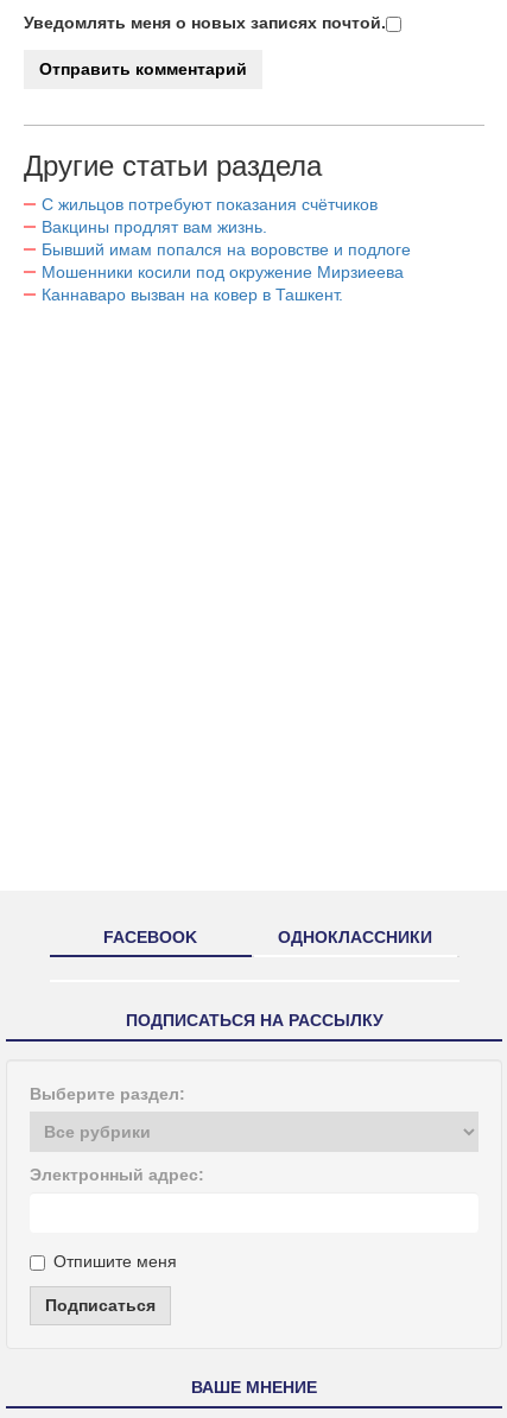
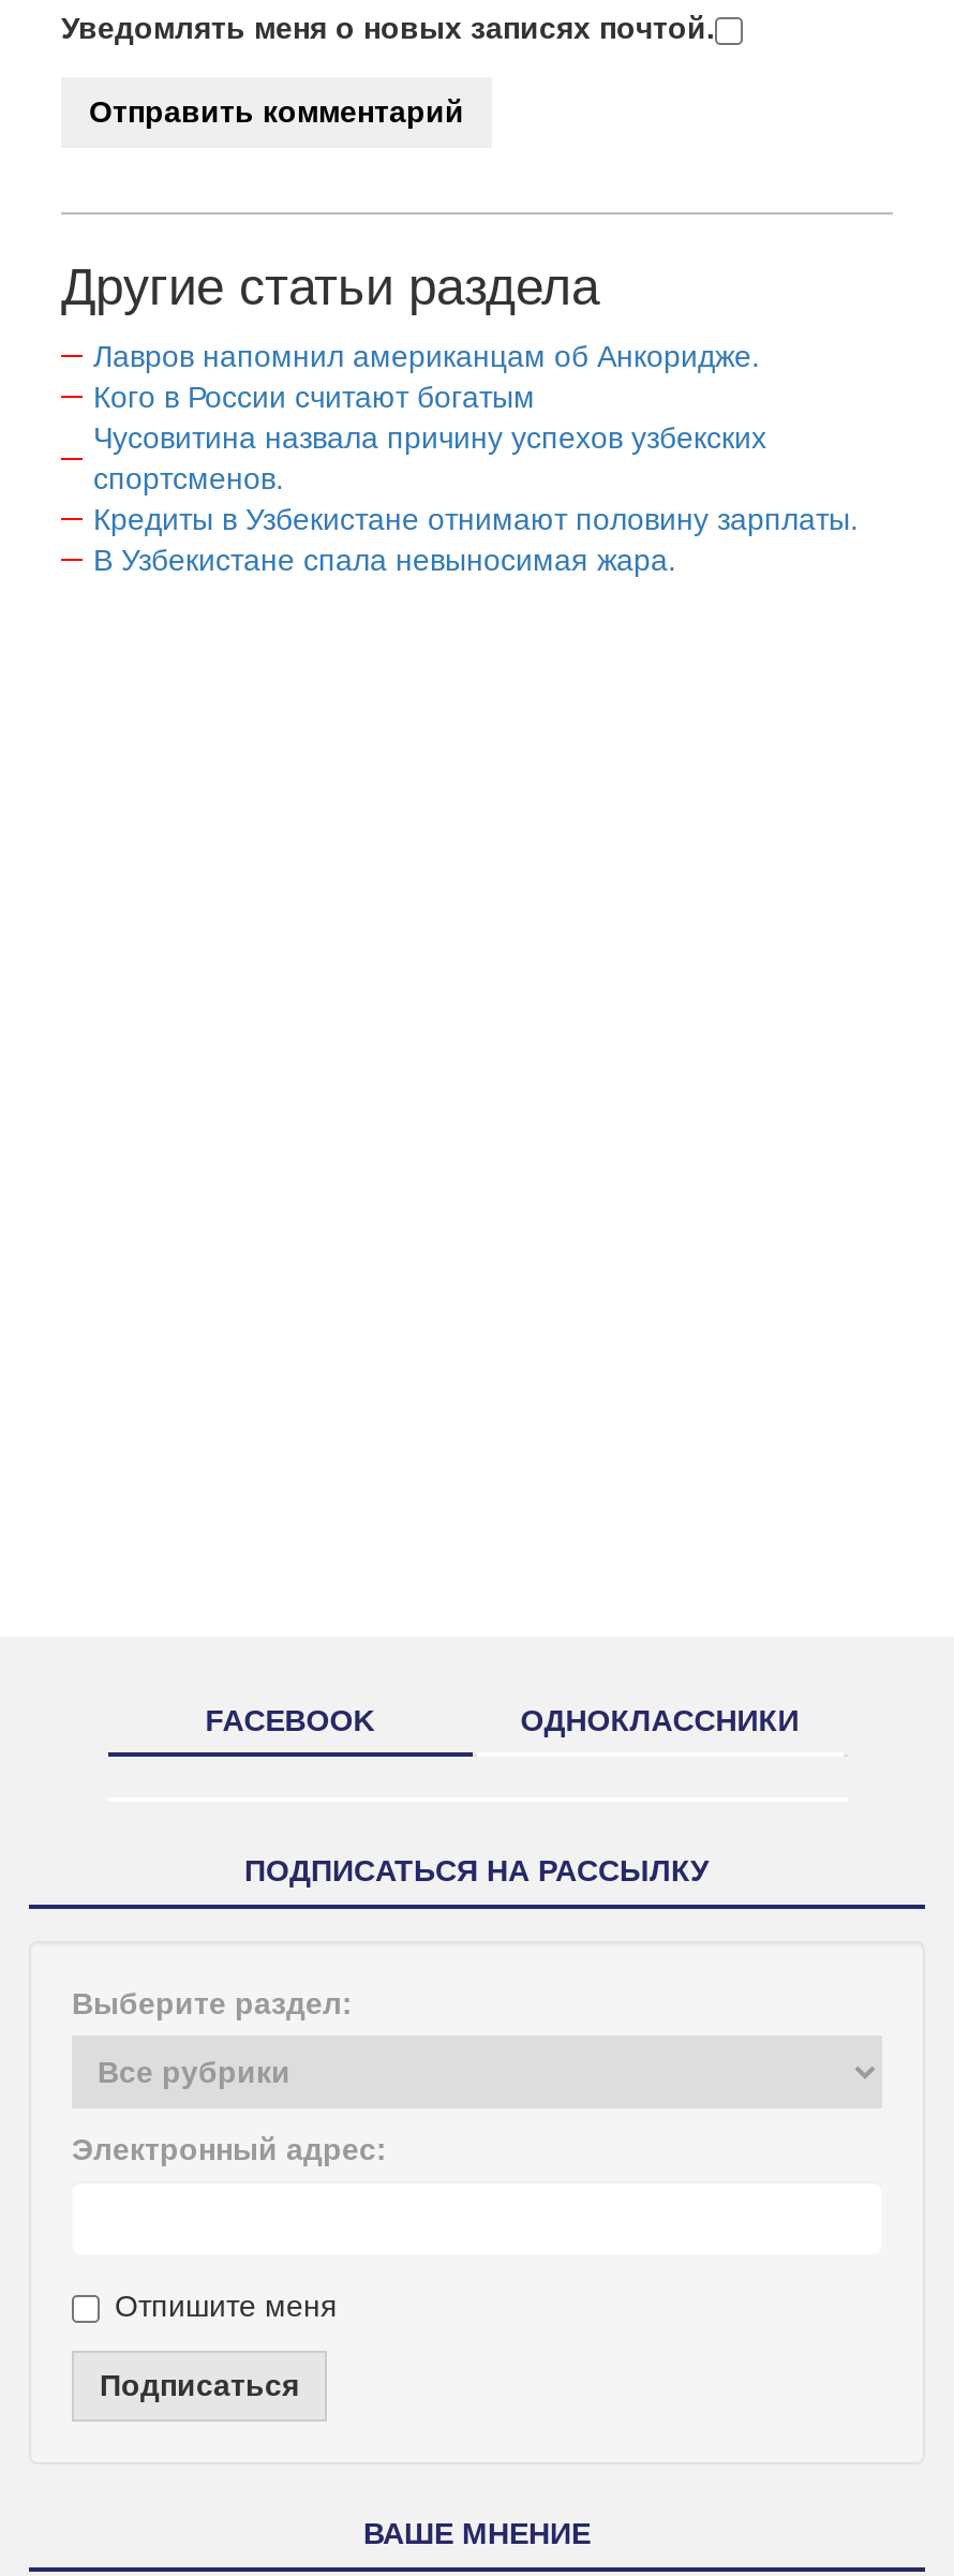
- С жильцов потребуют показания счётчиков
- Вакцины продлят вам жизнь.
- Бывший имам попался на воровстве и подлоге
- Мошенники косили под окружение Мирзиеева
- Каннаваро вызван на ковер в Ташкент.
+ Лавров напомнил американцам об Анкоридже.
+ Кого в России считают богатым
+ Чусовитина назвала причину успехов узбекских
+ спортсменов.
+ Кредиты в Узбекистане отнимают половину зарплаты.
+ В Узбекистане спала невыносимая жара.
